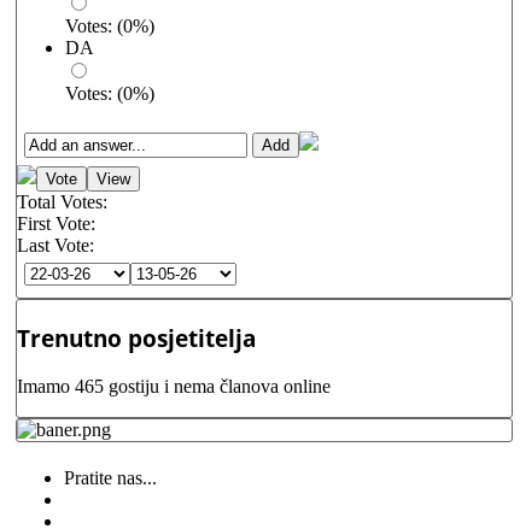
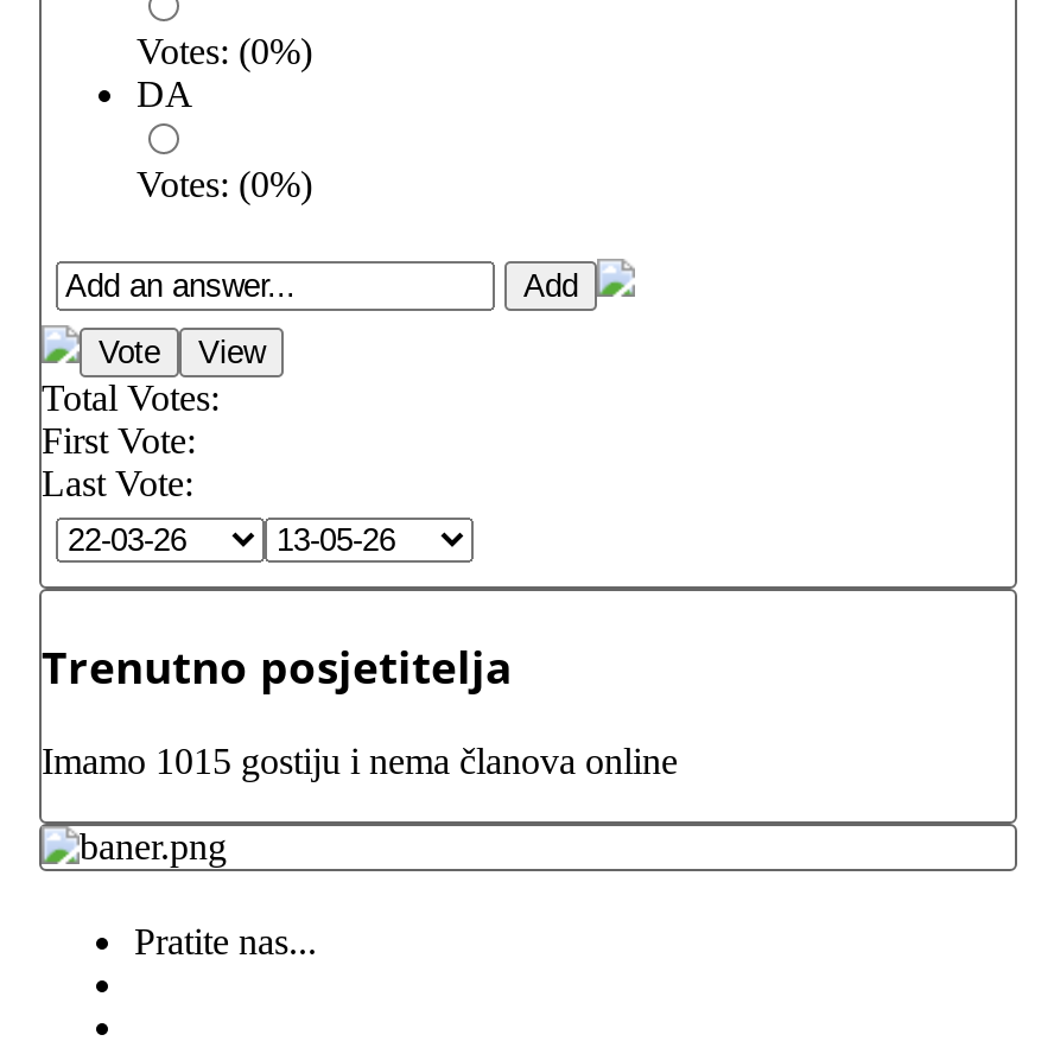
- Imamo 465 gostiju i nema članova online
+ Imamo 1015 gostiju i nema članova online
